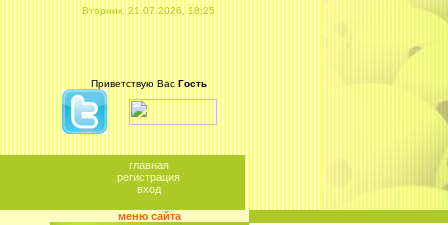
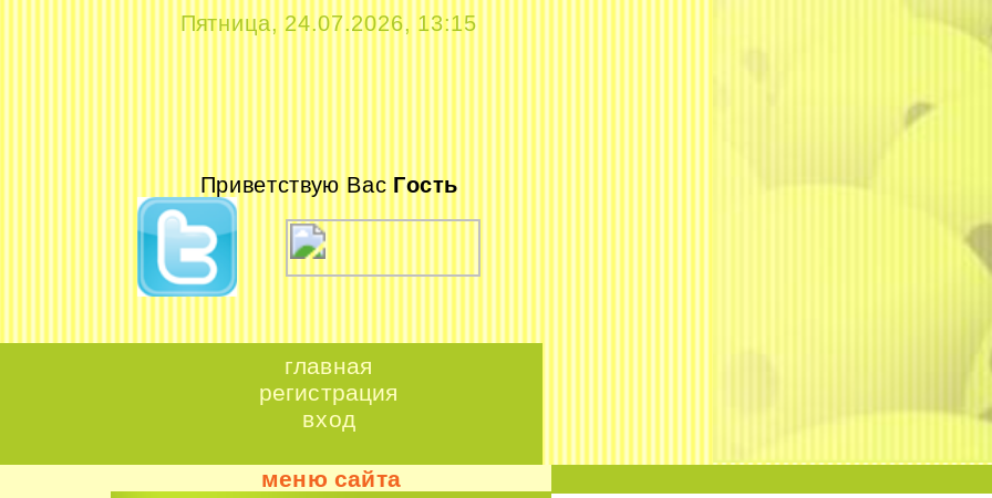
- Вторник, 21.07.2026, 18:25
+ Пятница, 24.07.2026, 13:15
